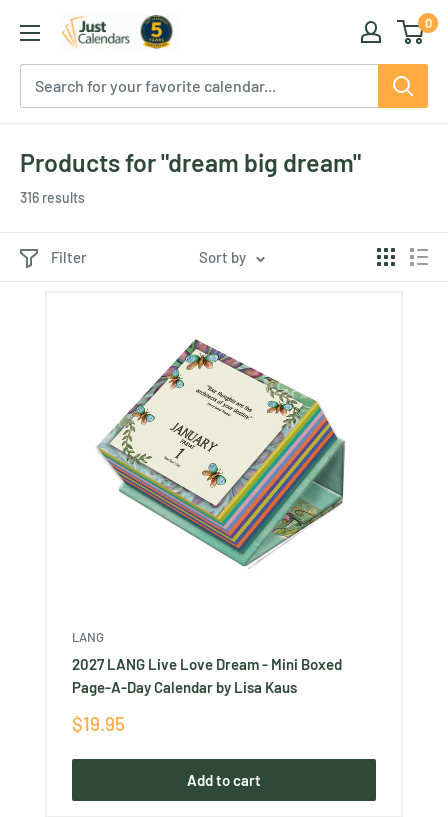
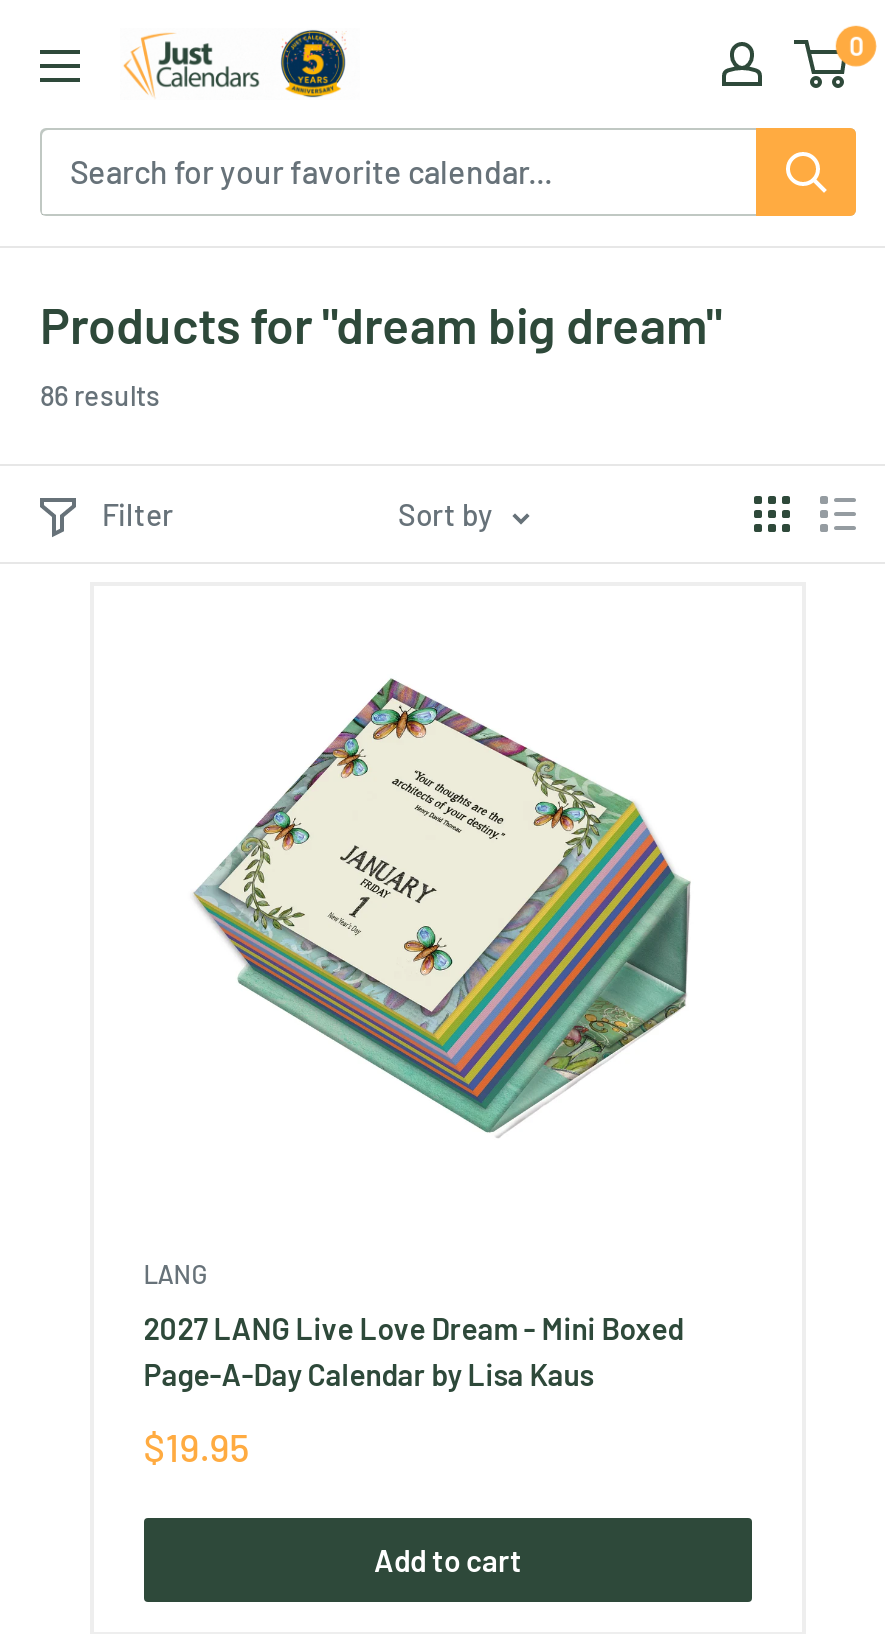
- 316 results
+ 86 results
